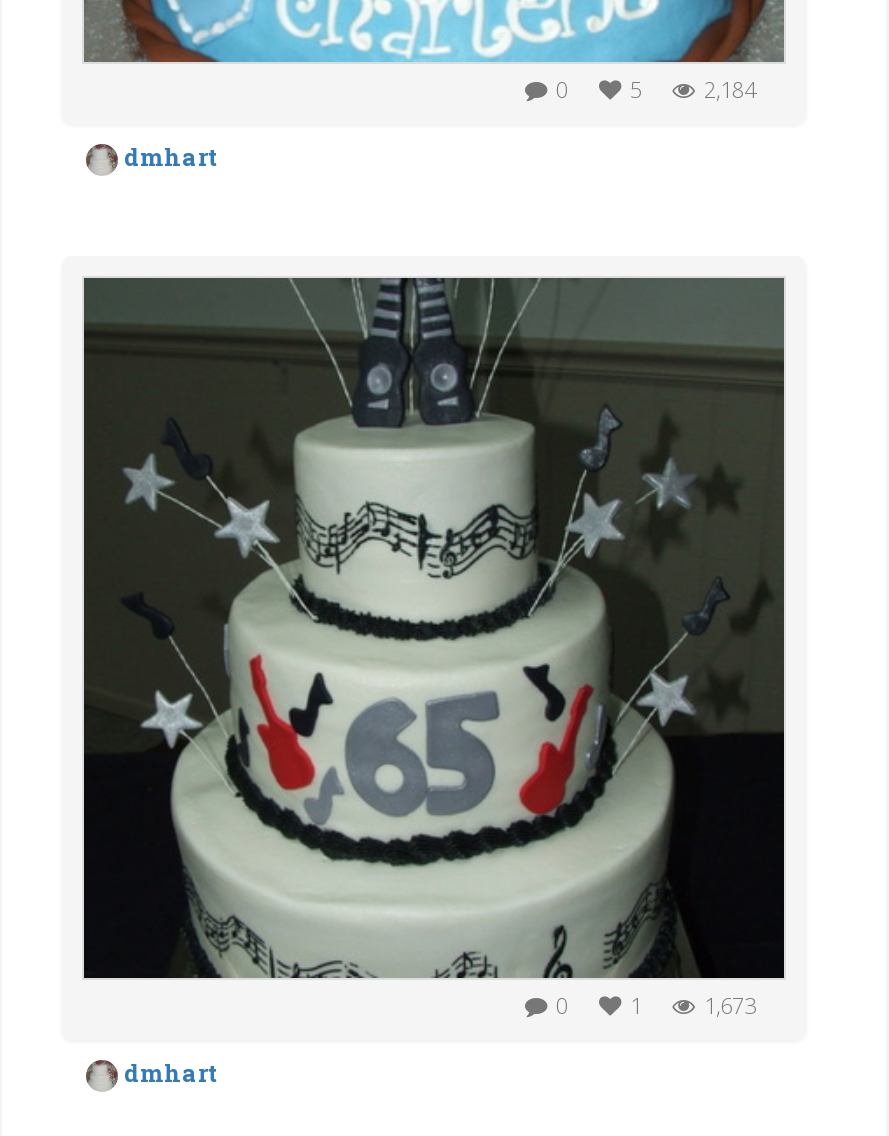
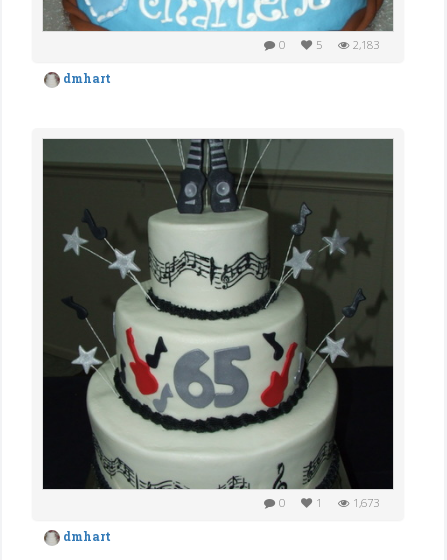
- 0 5 2,184
+ 0 5 2,183
